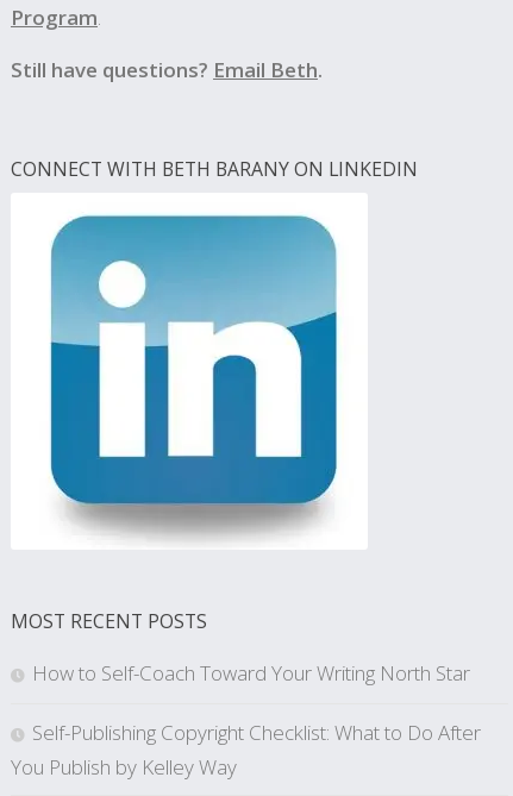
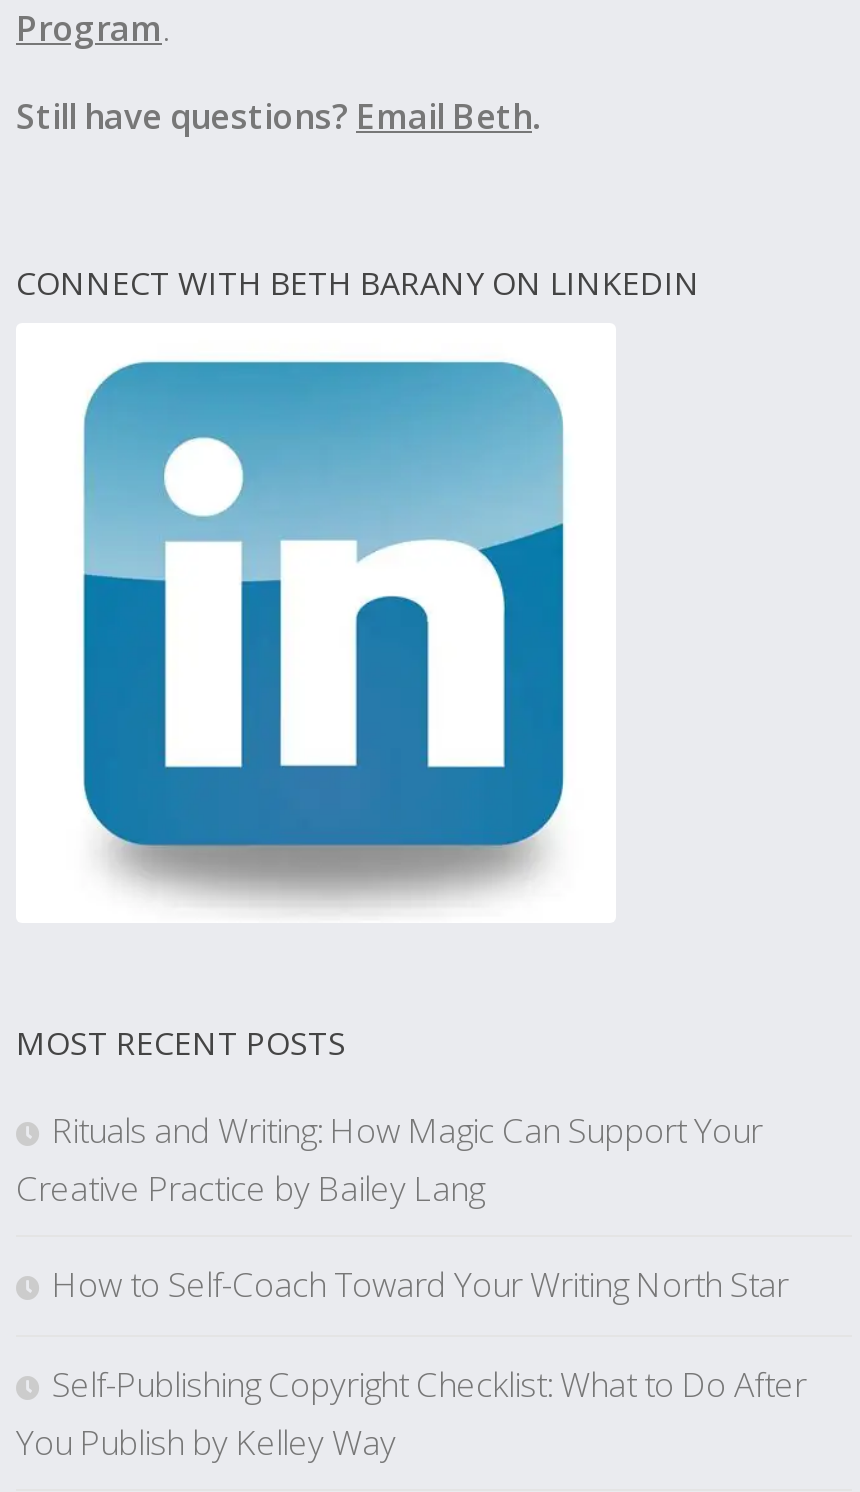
+ Rituals and Writing: How Magic Can Support Your
+ Creative Practice by Bailey Lang
